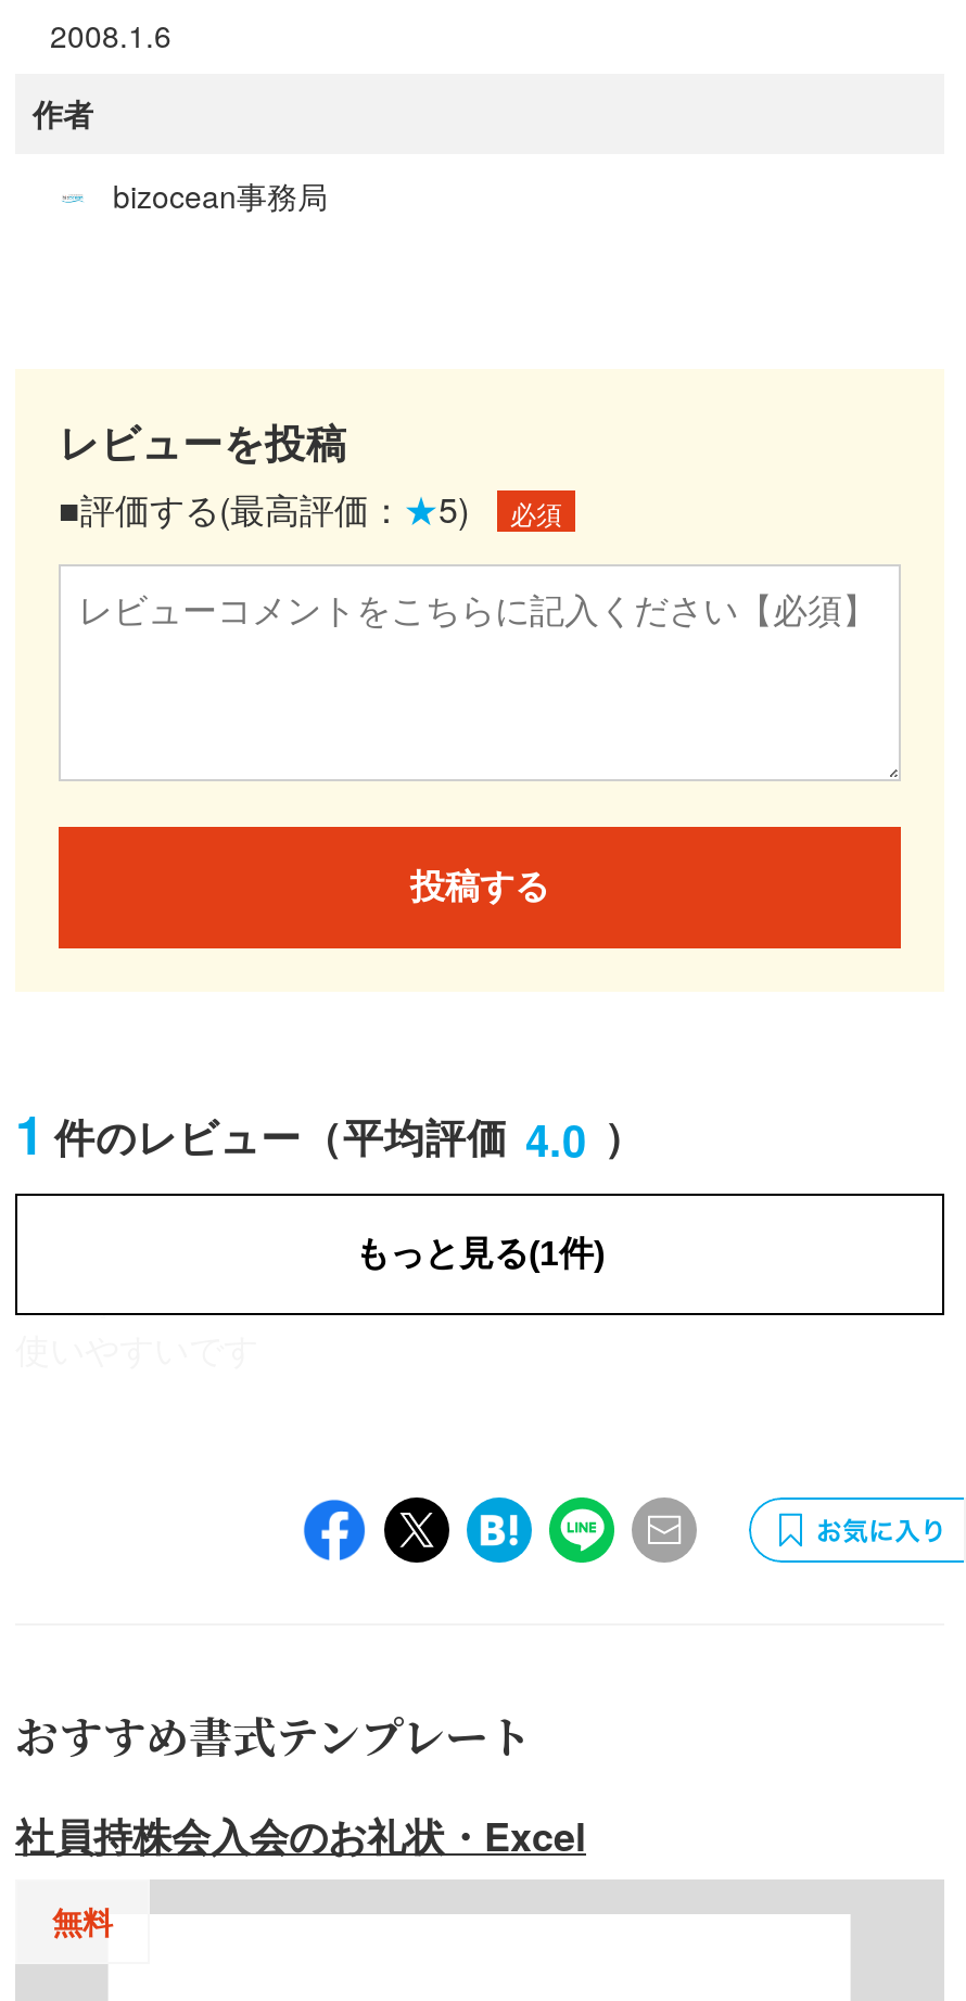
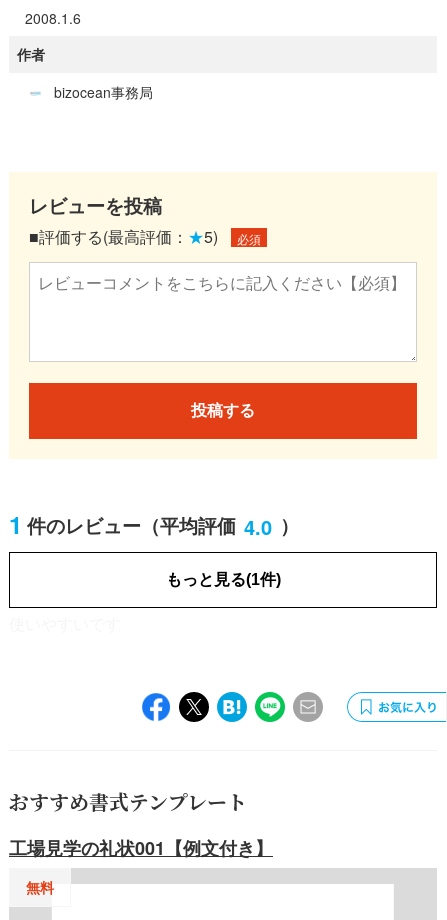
- 社員持株会入会のお礼状・Excel
+ 工場見学の礼状001【例文付き】
